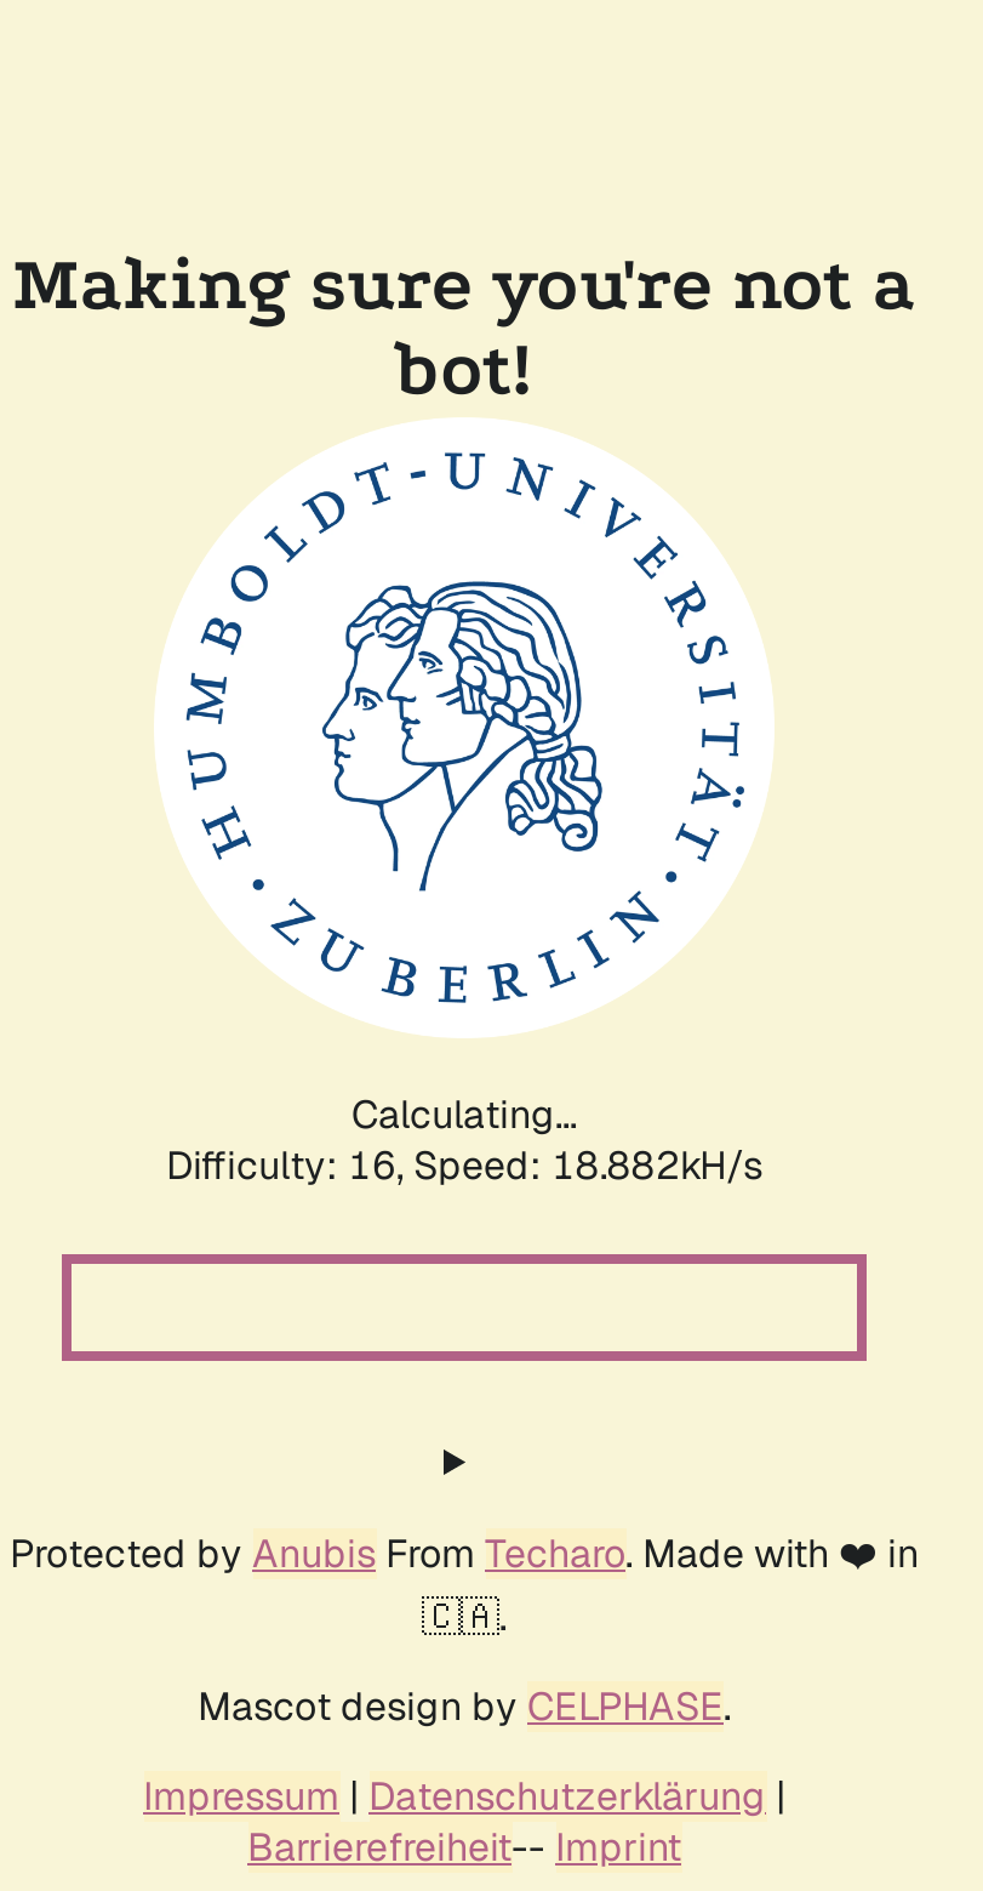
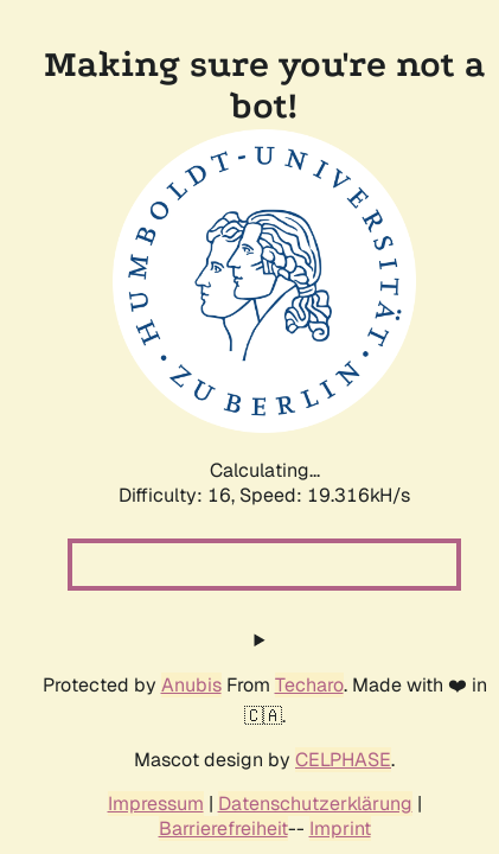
- Difficulty: 16, Speed: 18.882kH/s
+ Difficulty: 16, Speed: 19.316kH/s
